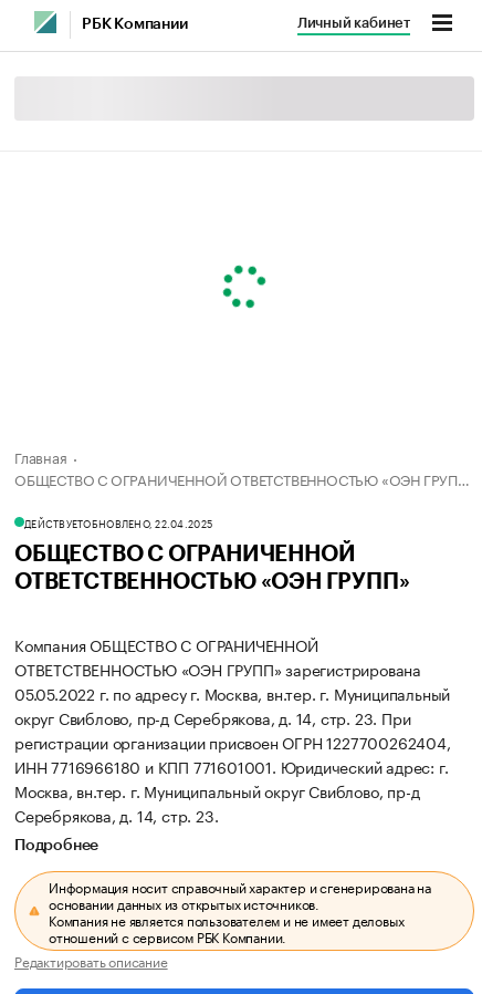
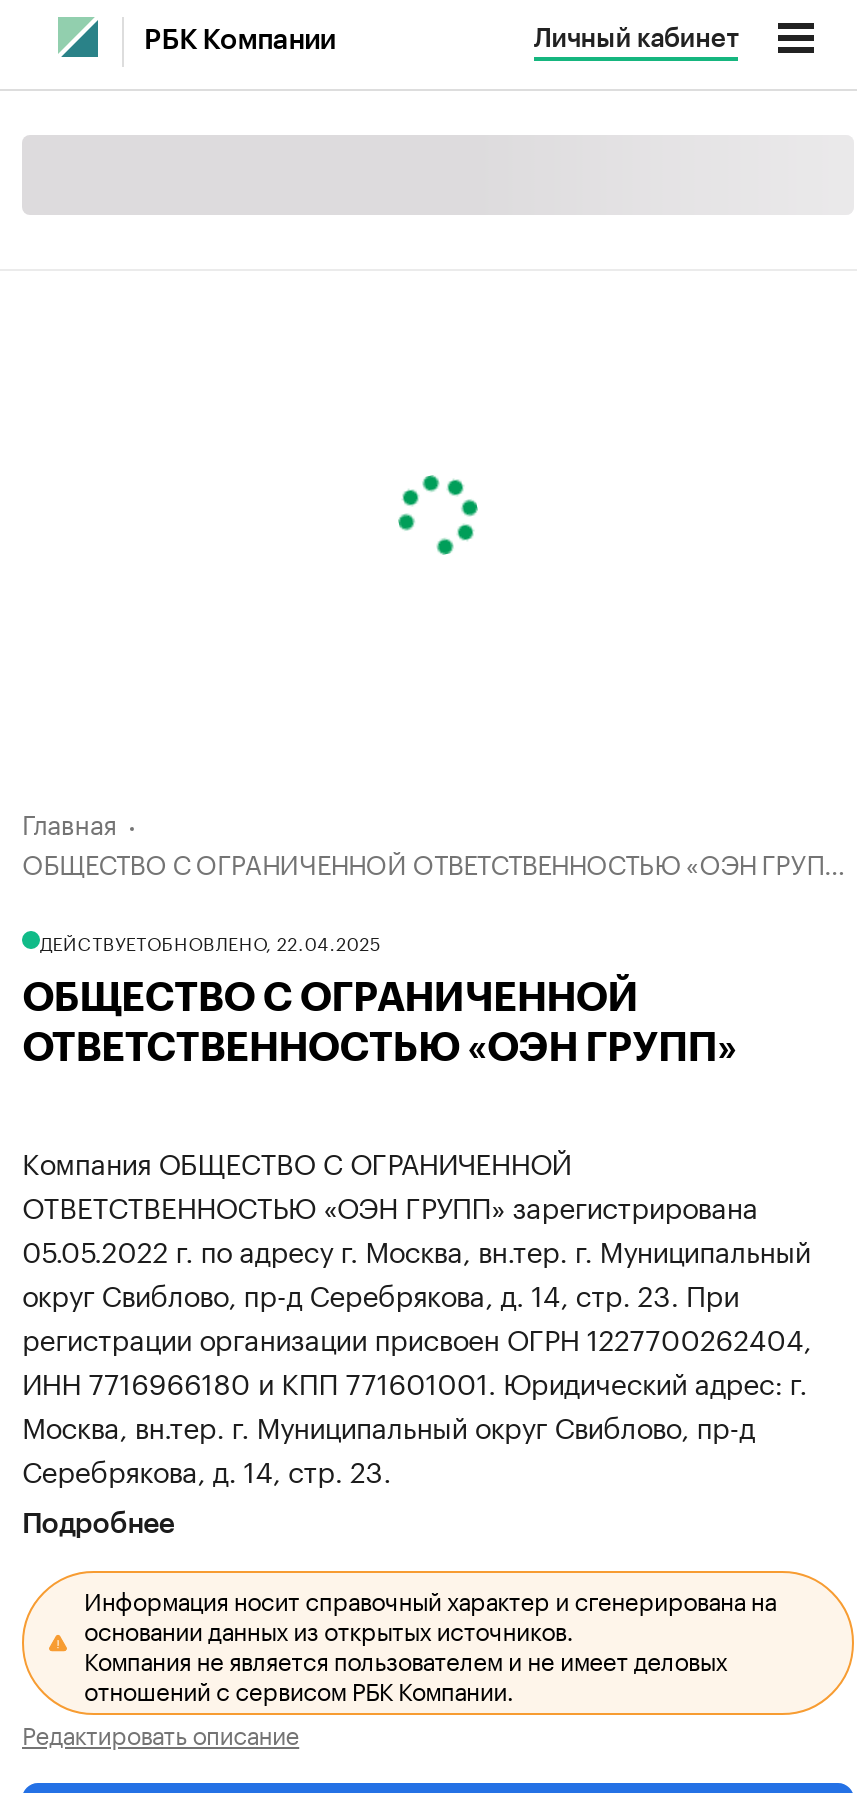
- [image]
+ [image]
